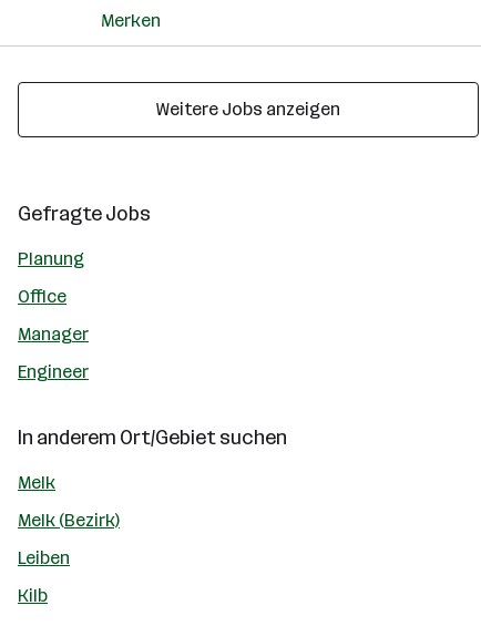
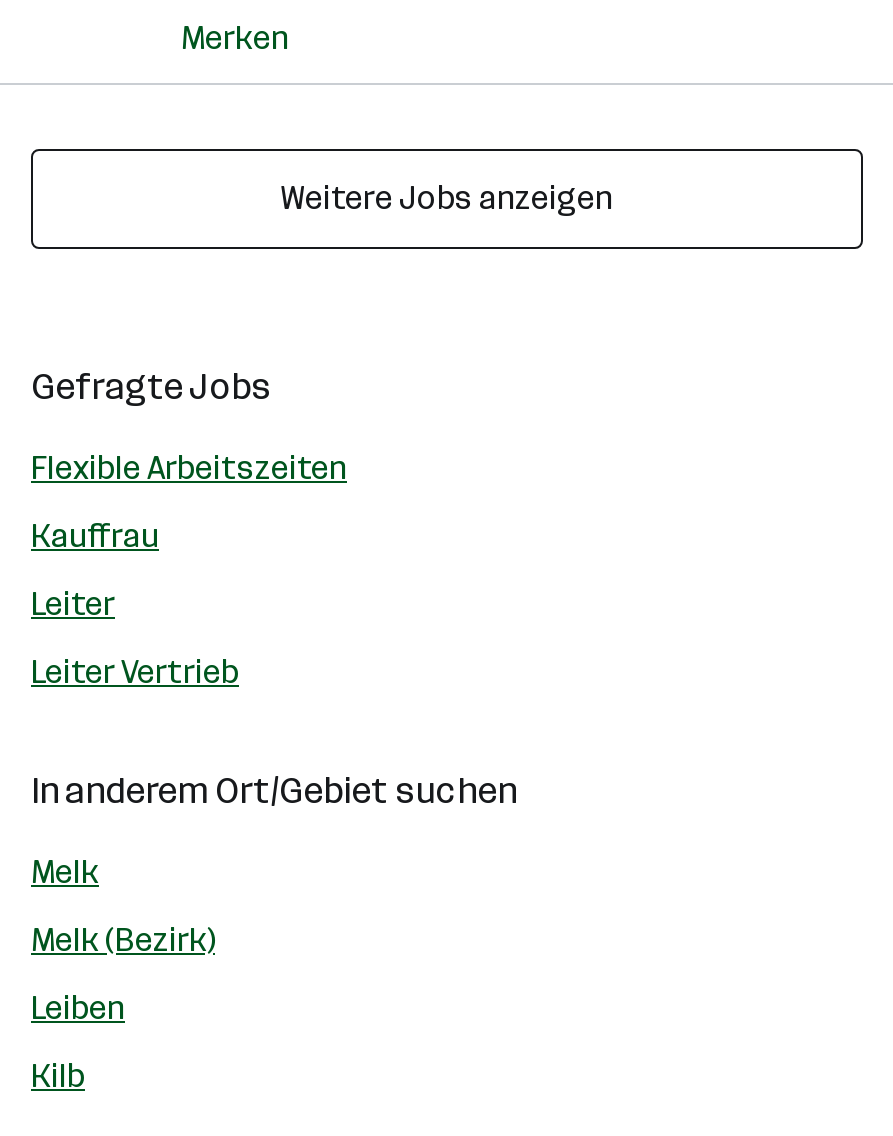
- Planung
+ Flexible Arbeitszeiten

- Office
+ Kauffrau

- Manager
+ Leiter

- Engineer
+ Leiter Vertrieb
